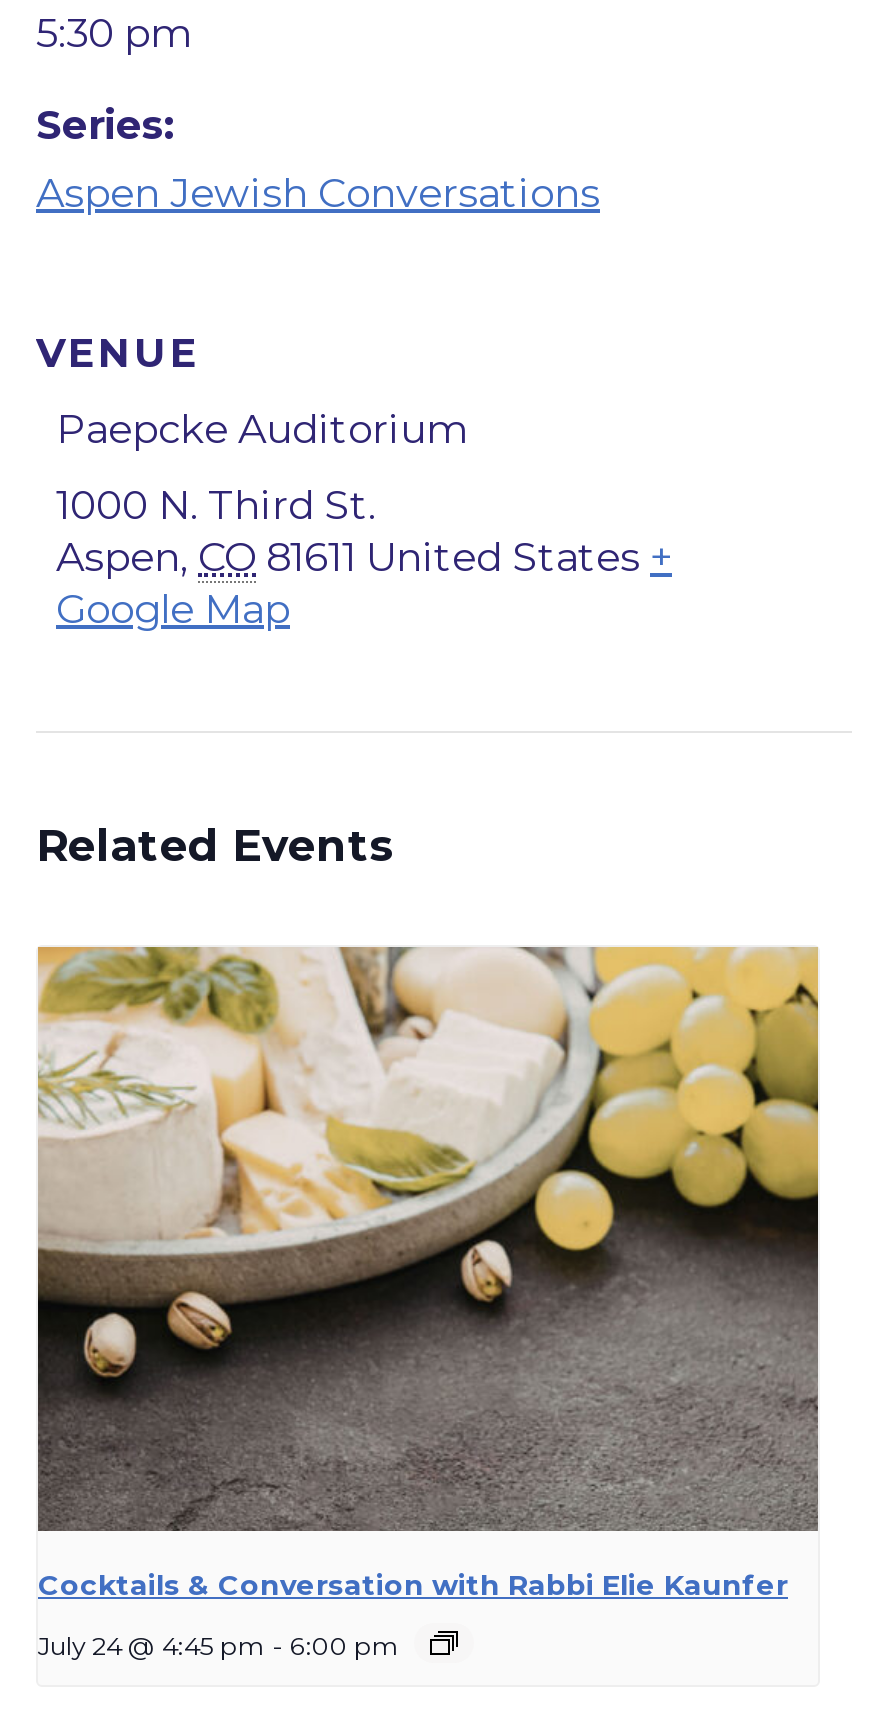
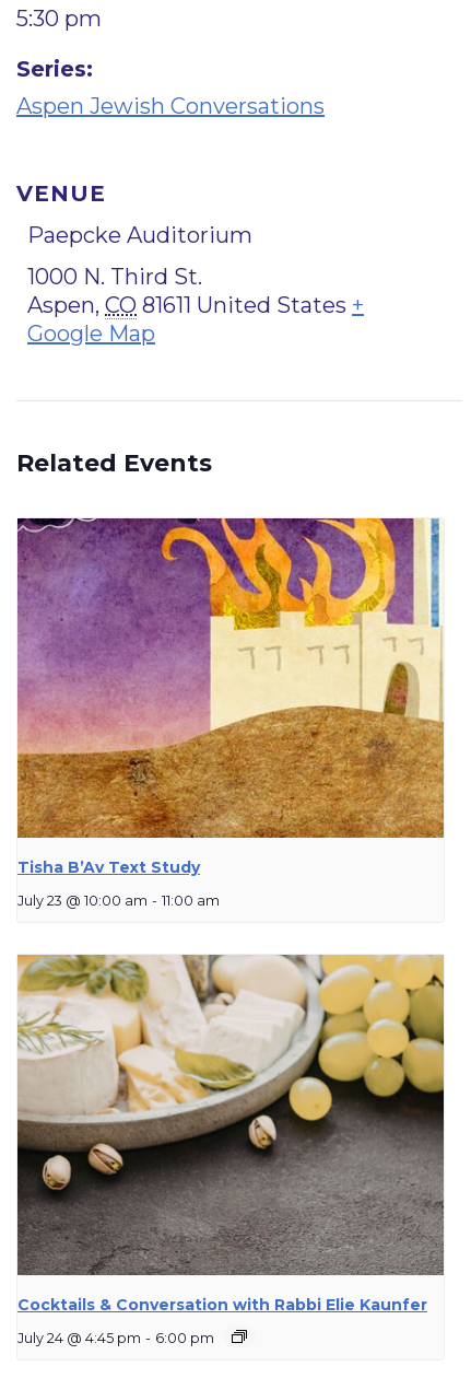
+ [image]
+ Tisha B’Av Text Study
+ July 23 @ 10:00 am - 11:00 am
